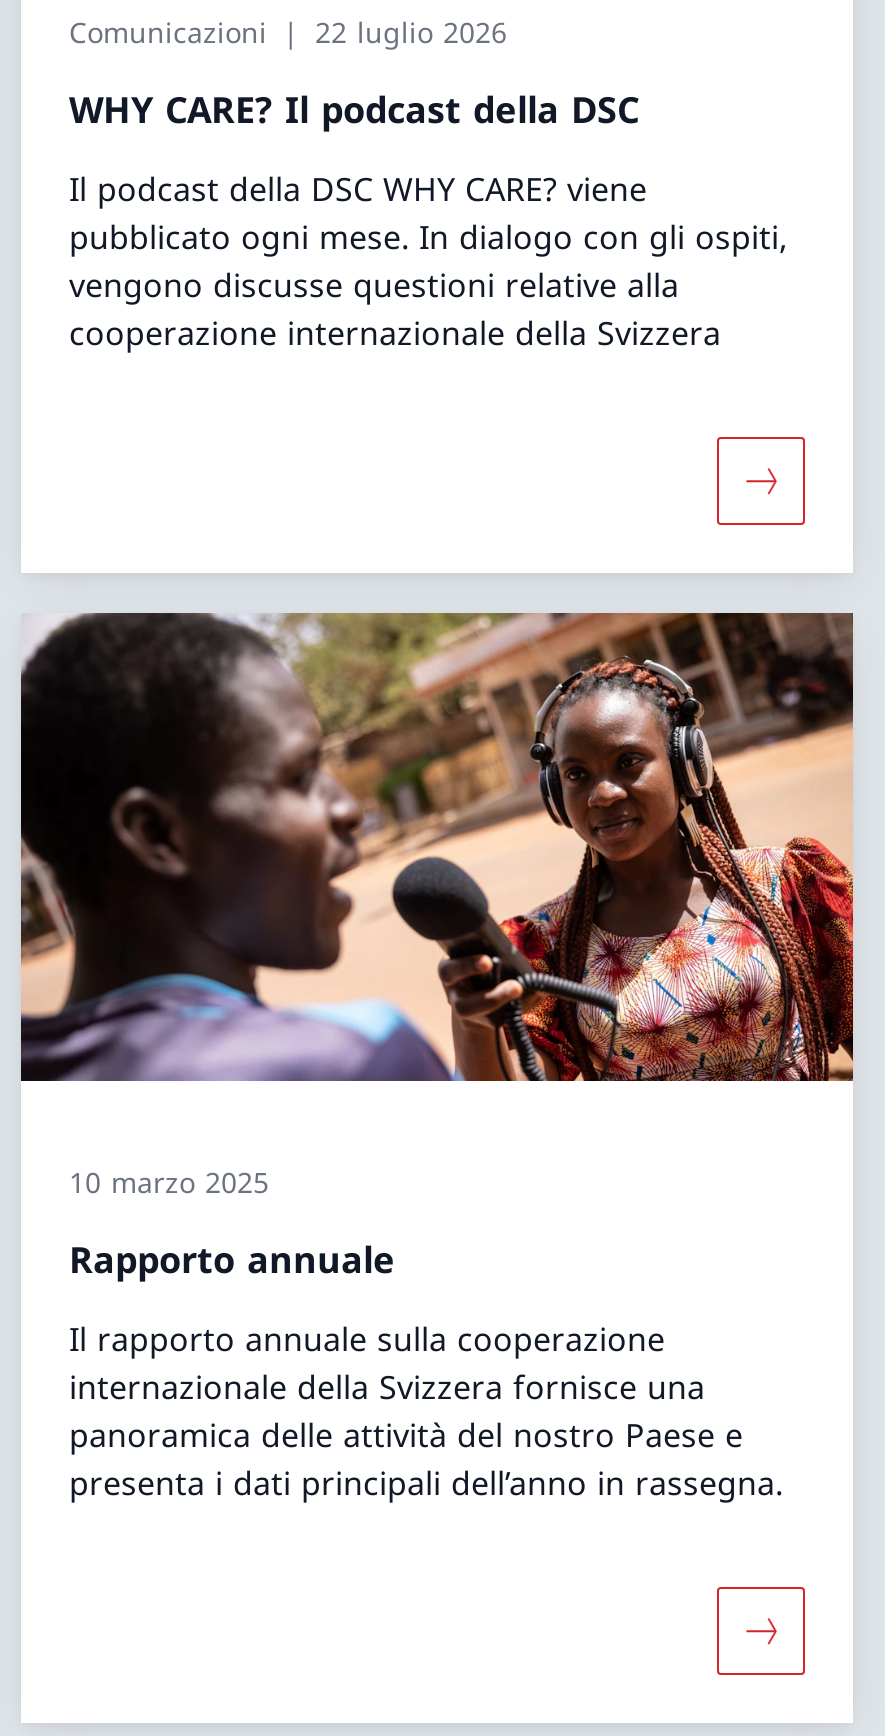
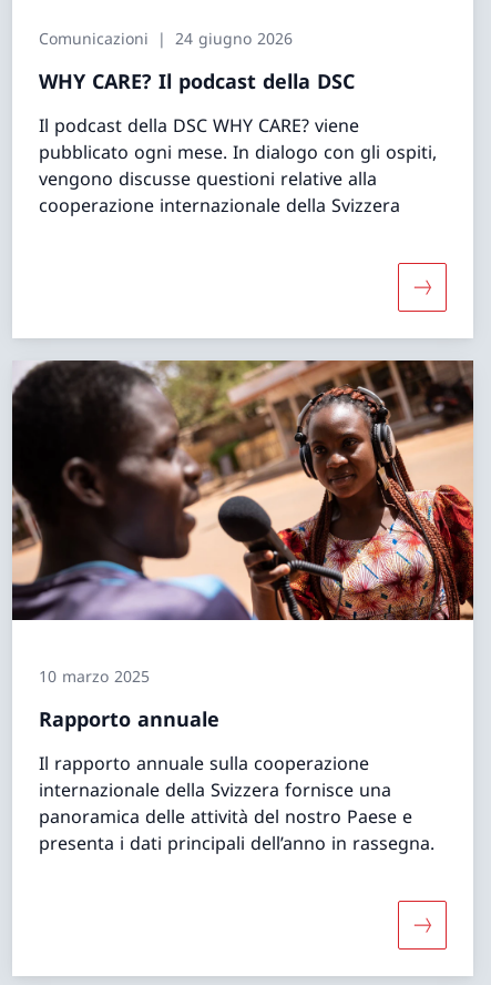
- Comunicazioni 22 luglio 2026
+ Comunicazioni 24 giugno 2026
